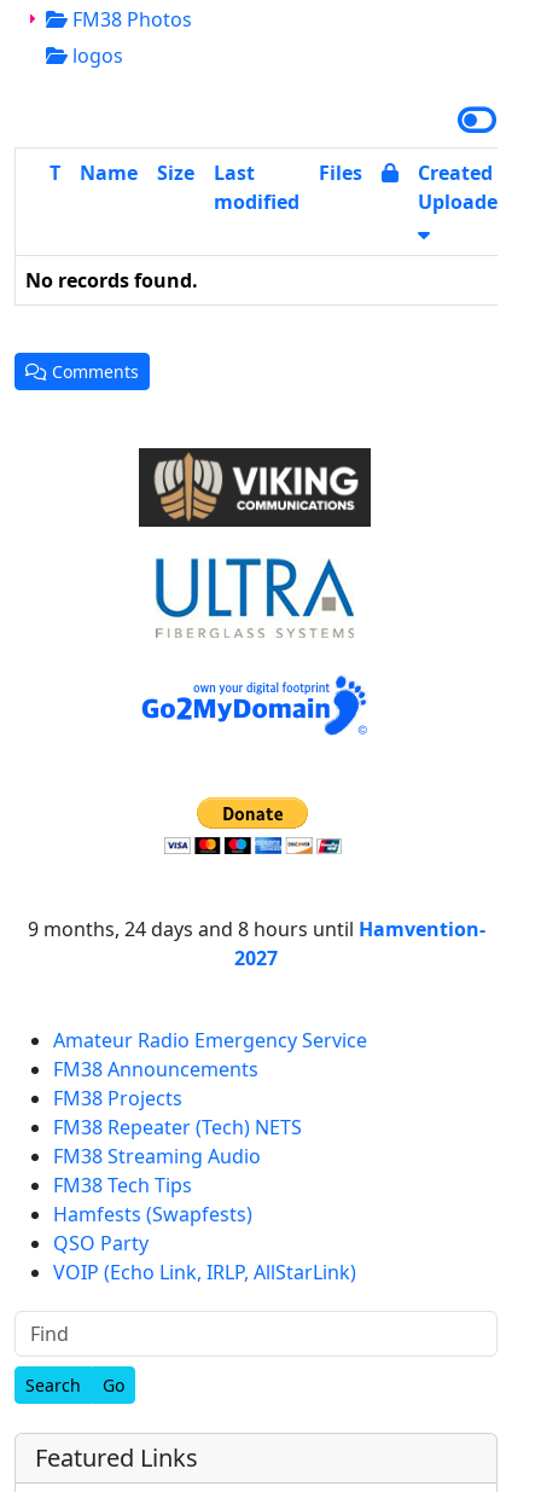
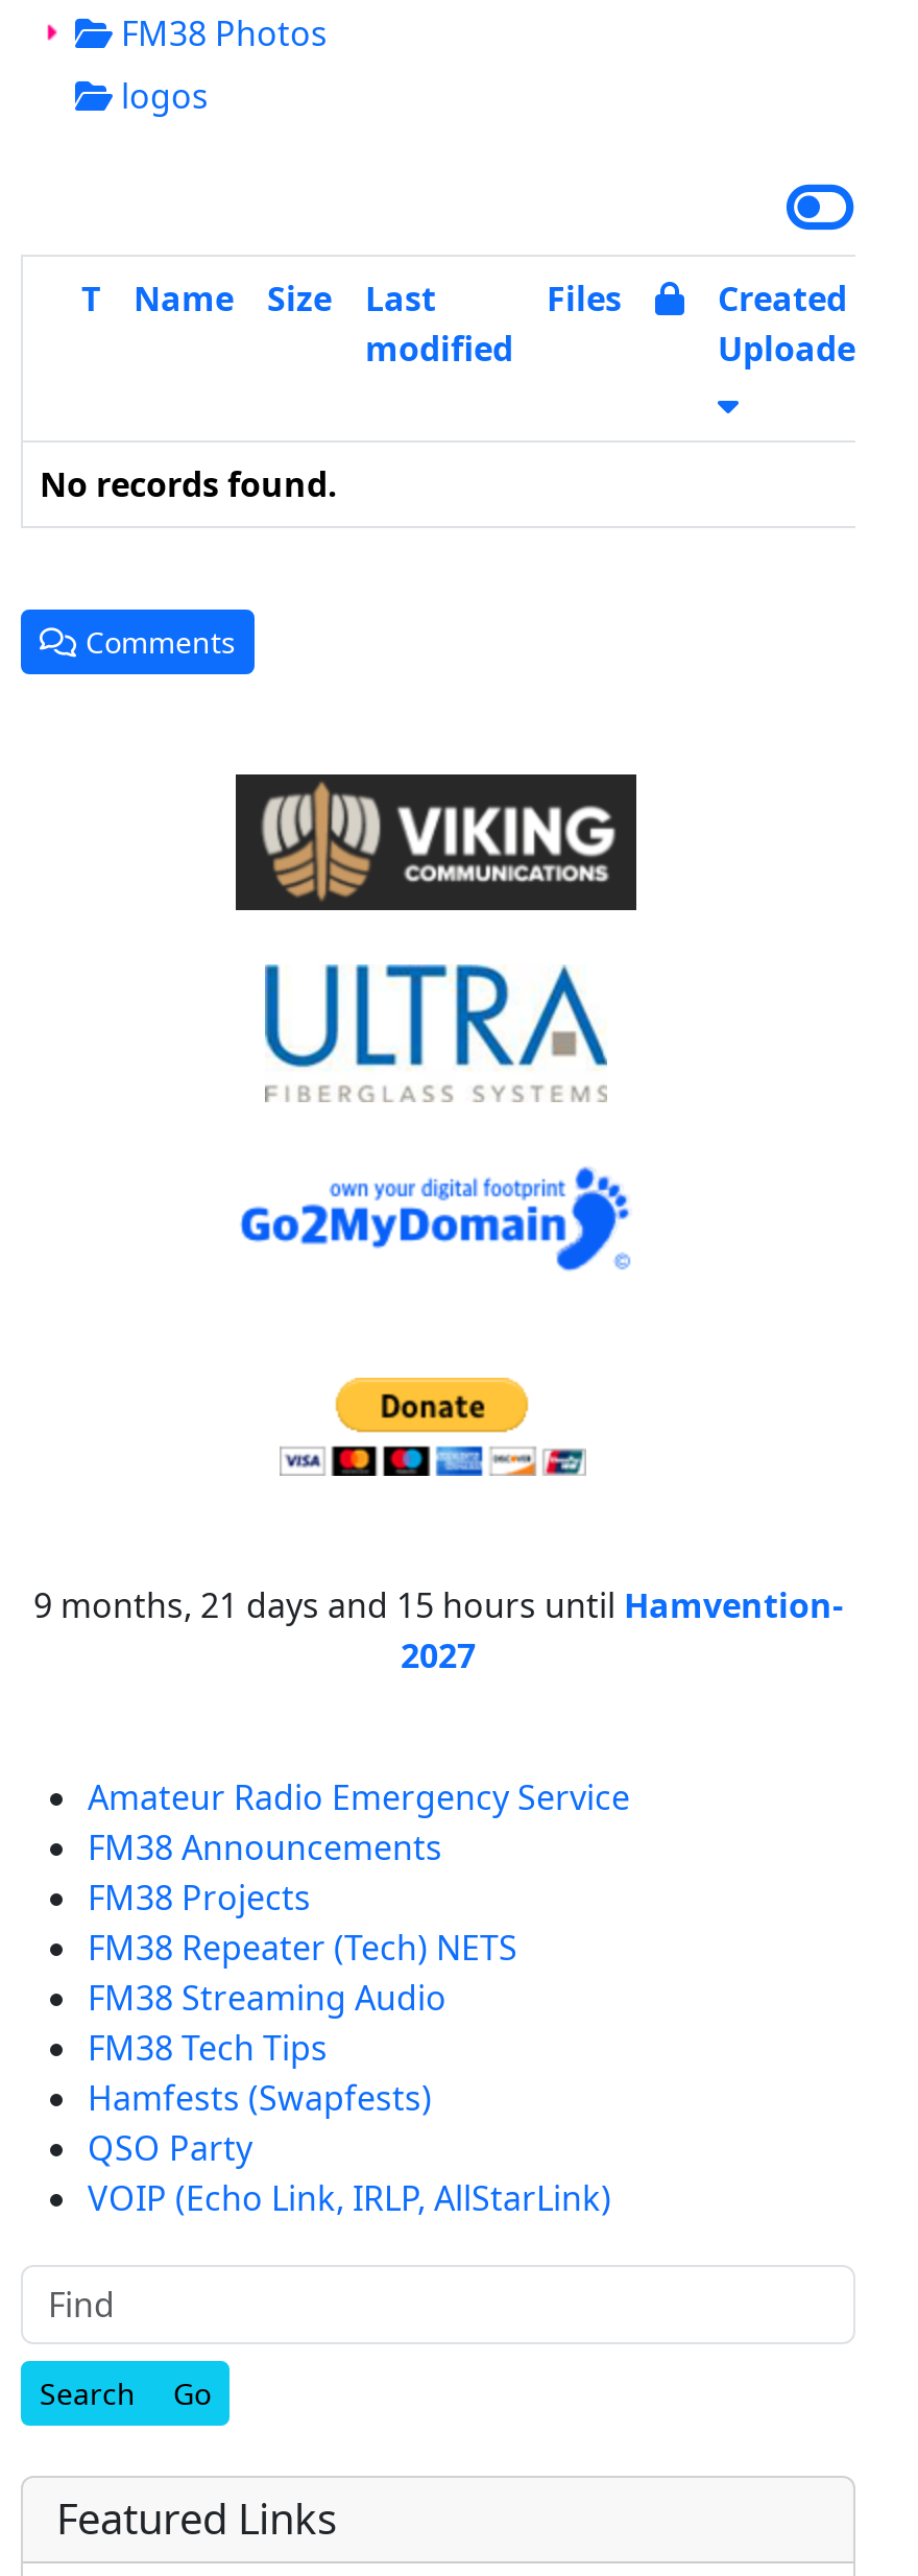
- 9 months, 24 days and 8 hours until Hamvention-
+ 9 months, 21 days and 15 hours until Hamvention-
